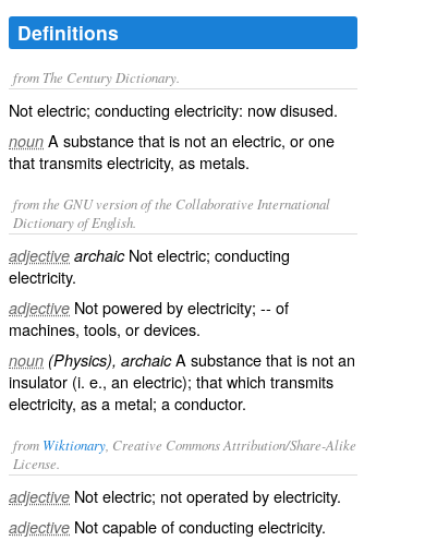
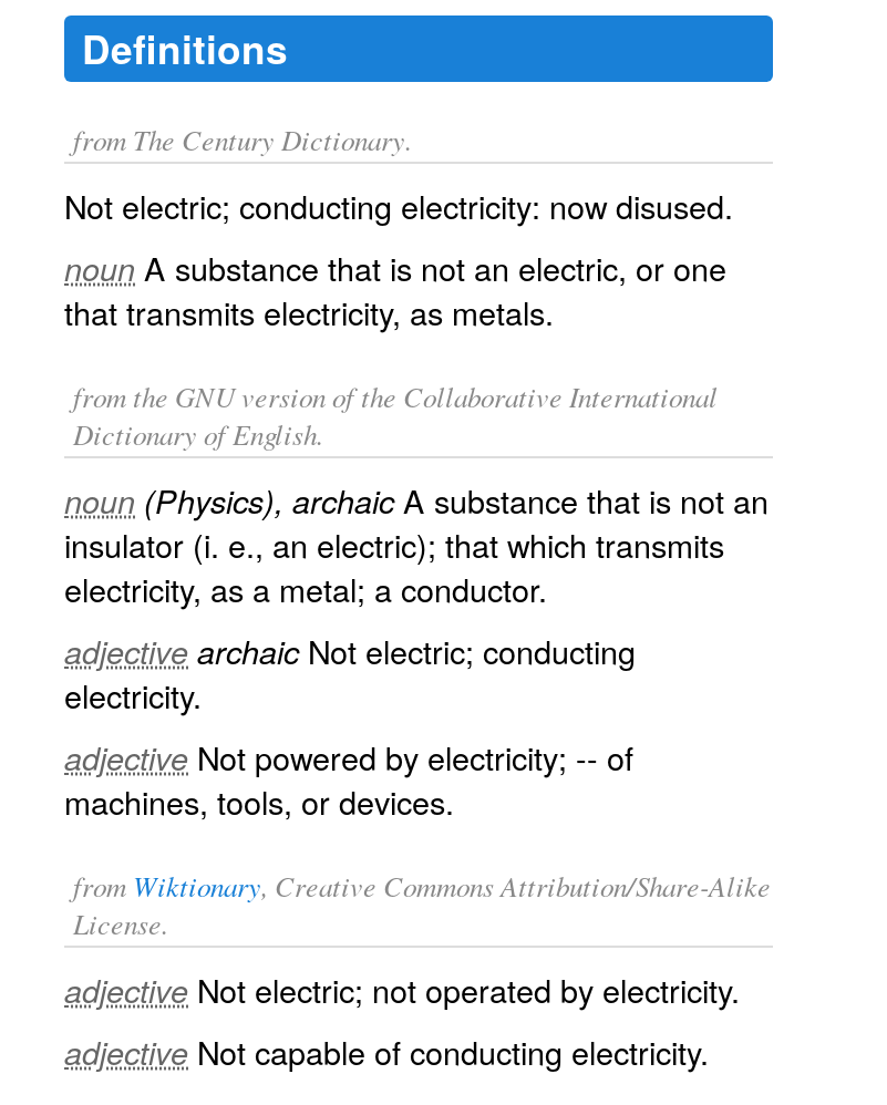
moved down: adjective archaic Not electric; conducting | electricity. | adjective Not powered by electricity; -- of | machines, tools, or devices.

moved up: noun (Physics), archaic A substance that is not an | insulator (i. e., an electric); that which transmits | electricity, as a metal; a conductor.
